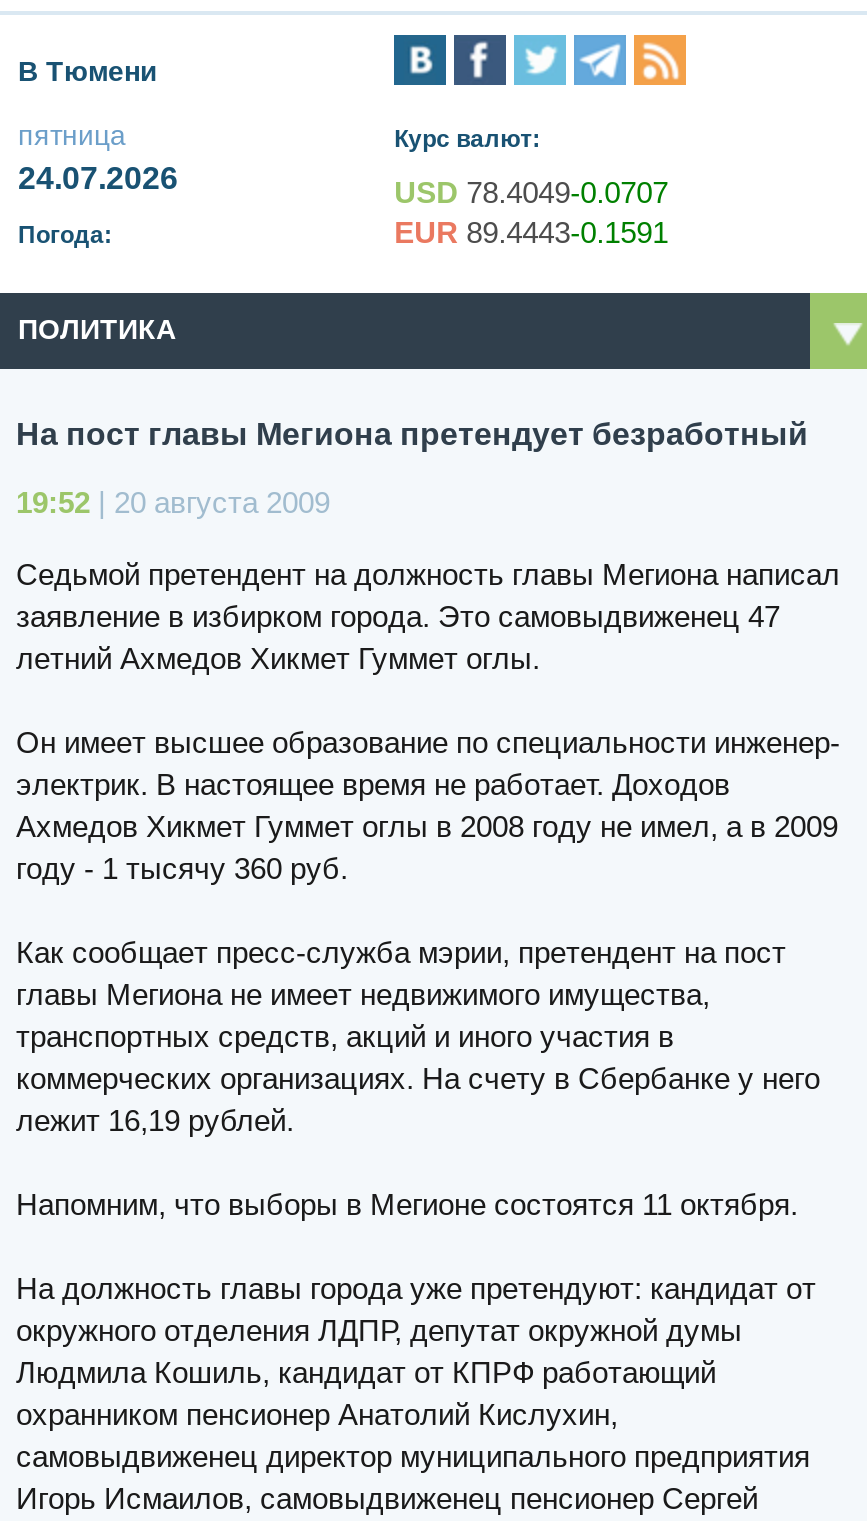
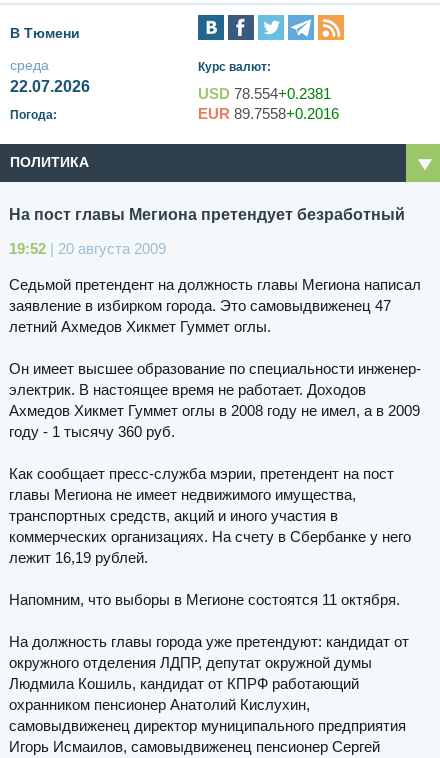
- пятница
- 24.07.2026
+ среда
+ 22.07.2026

- USD 78.4049-0.0707
+ USD 78.554+0.2381

- EUR 89.4443-0.1591
+ EUR 89.7558+0.2016
